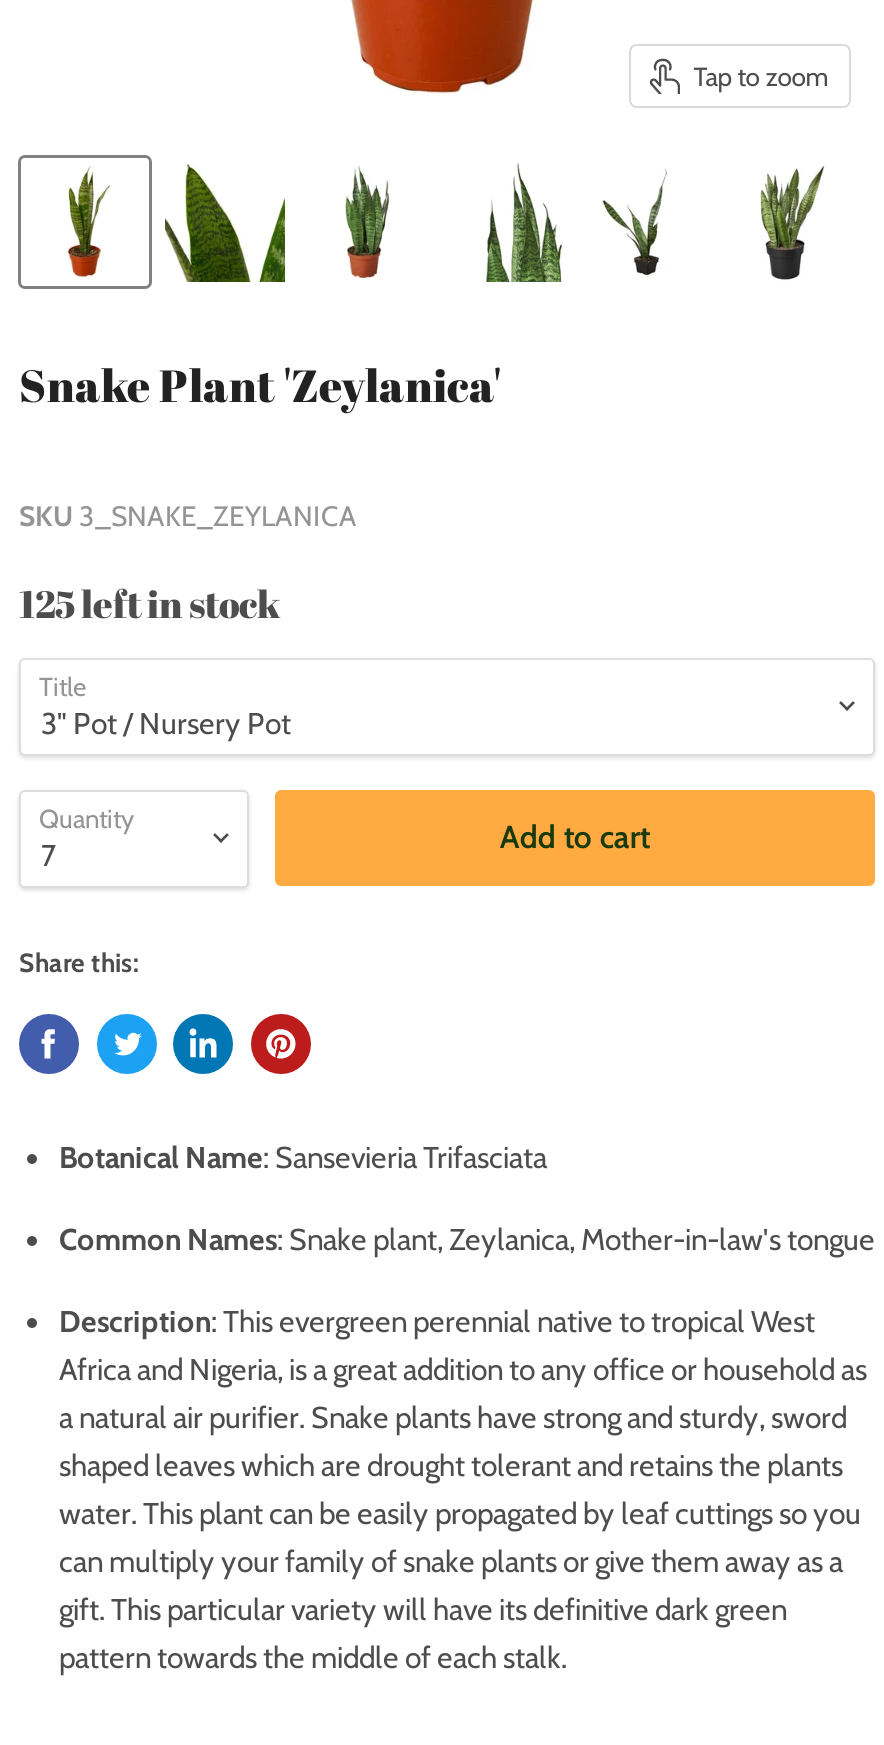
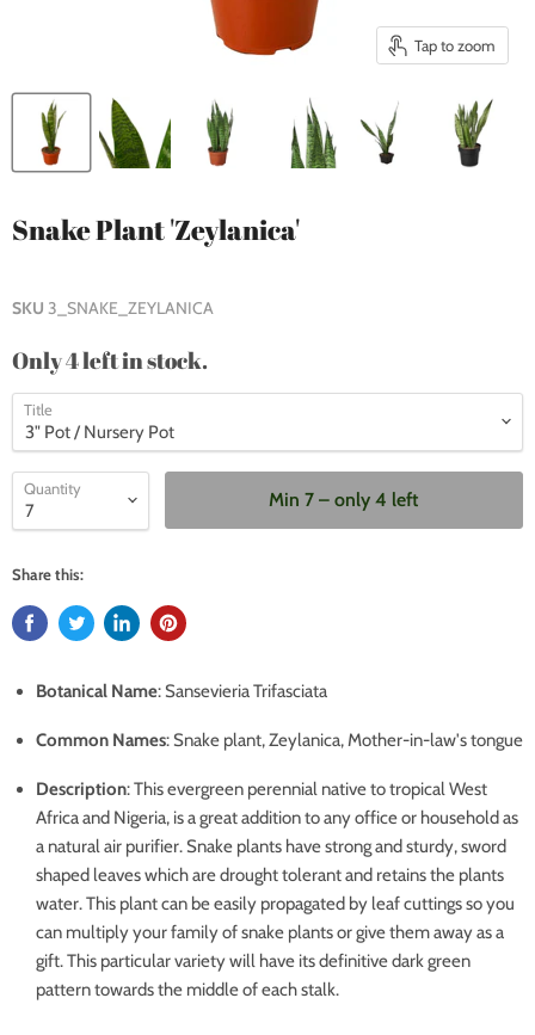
- 125 left in stock
+ Only 4 left in stock.

- Add to cart
+ Min 7 – only 4 left
